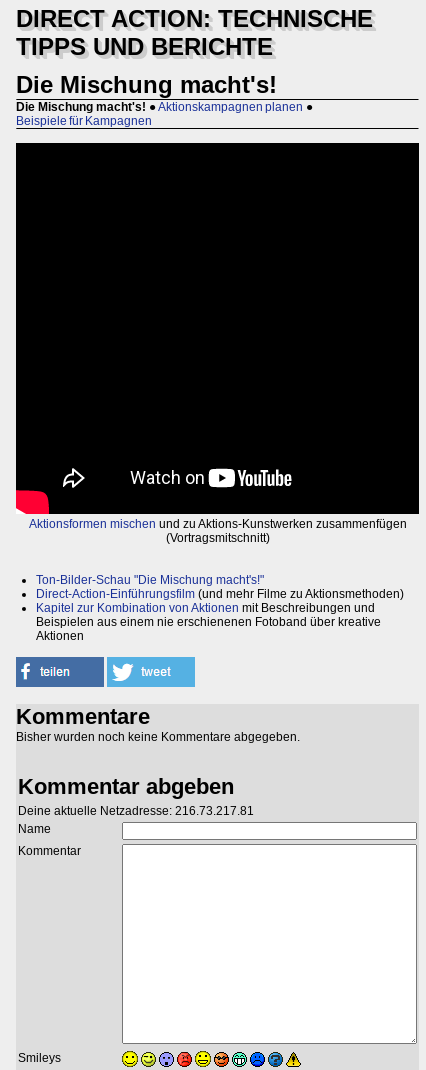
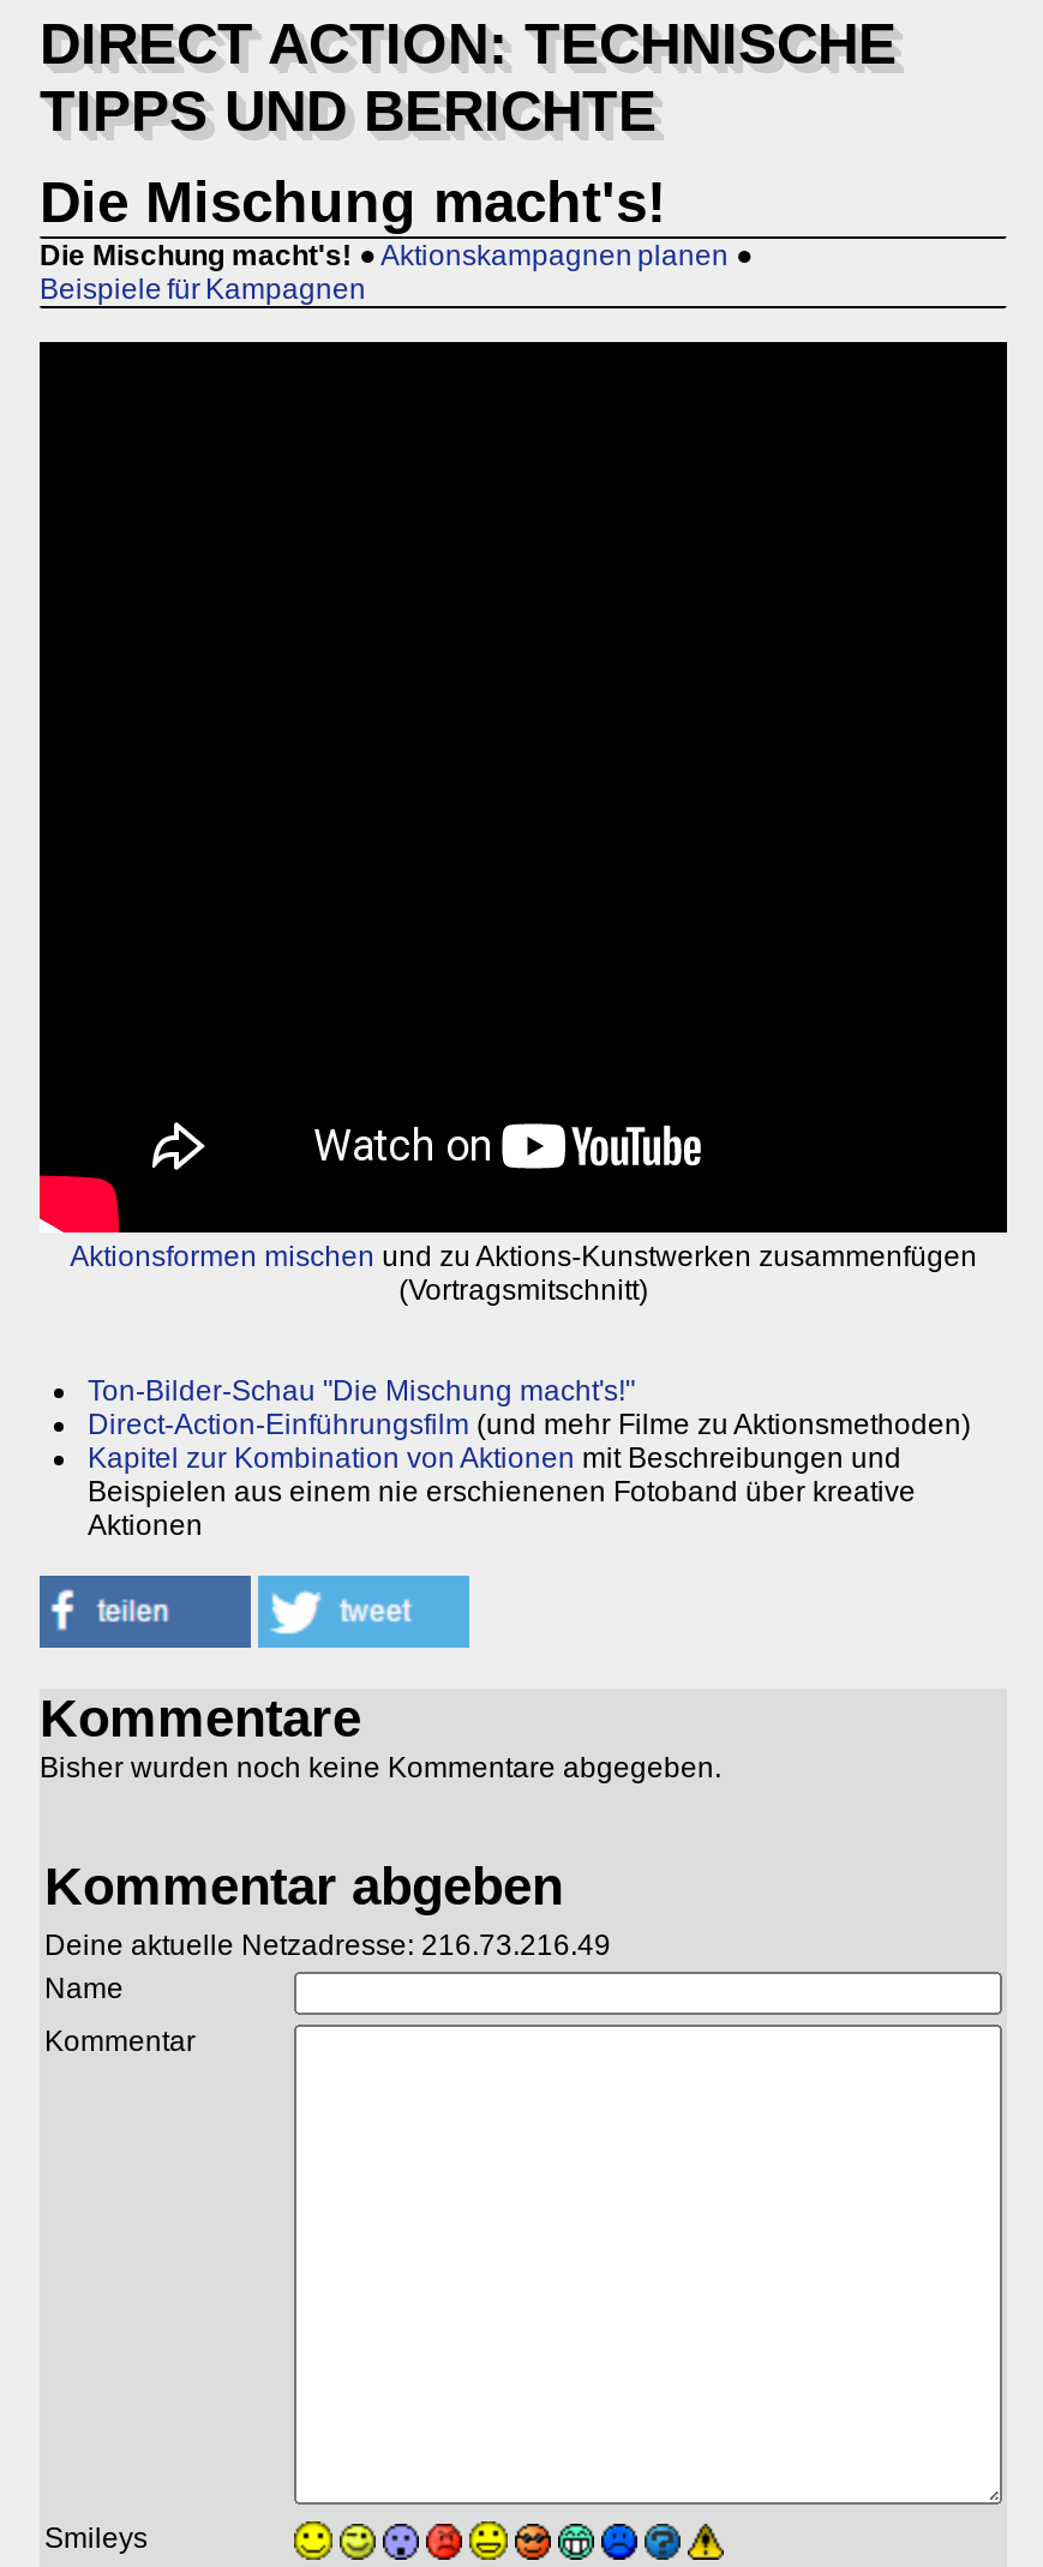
- Deine aktuelle Netzadresse: 216.73.217.81
+ Deine aktuelle Netzadresse: 216.73.216.49
